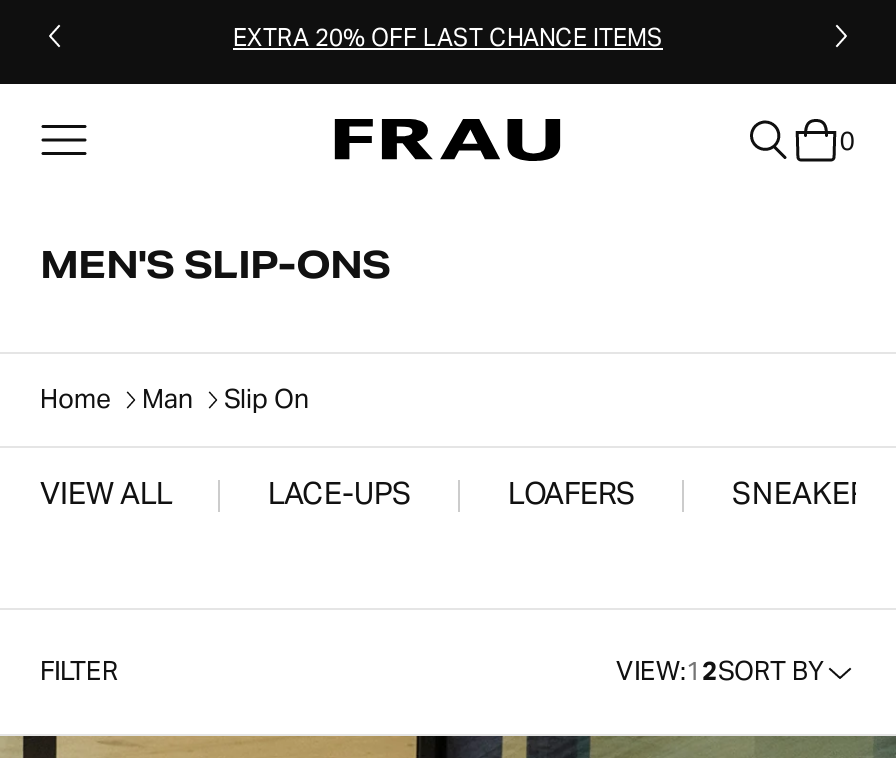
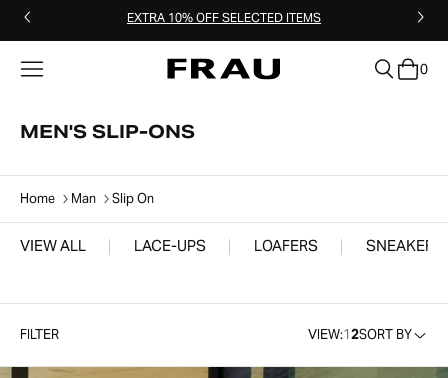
- EXTRA 20% OFF LAST CHANCE ITEMS
+ EXTRA 10% OFF SELECTED ITEMS
